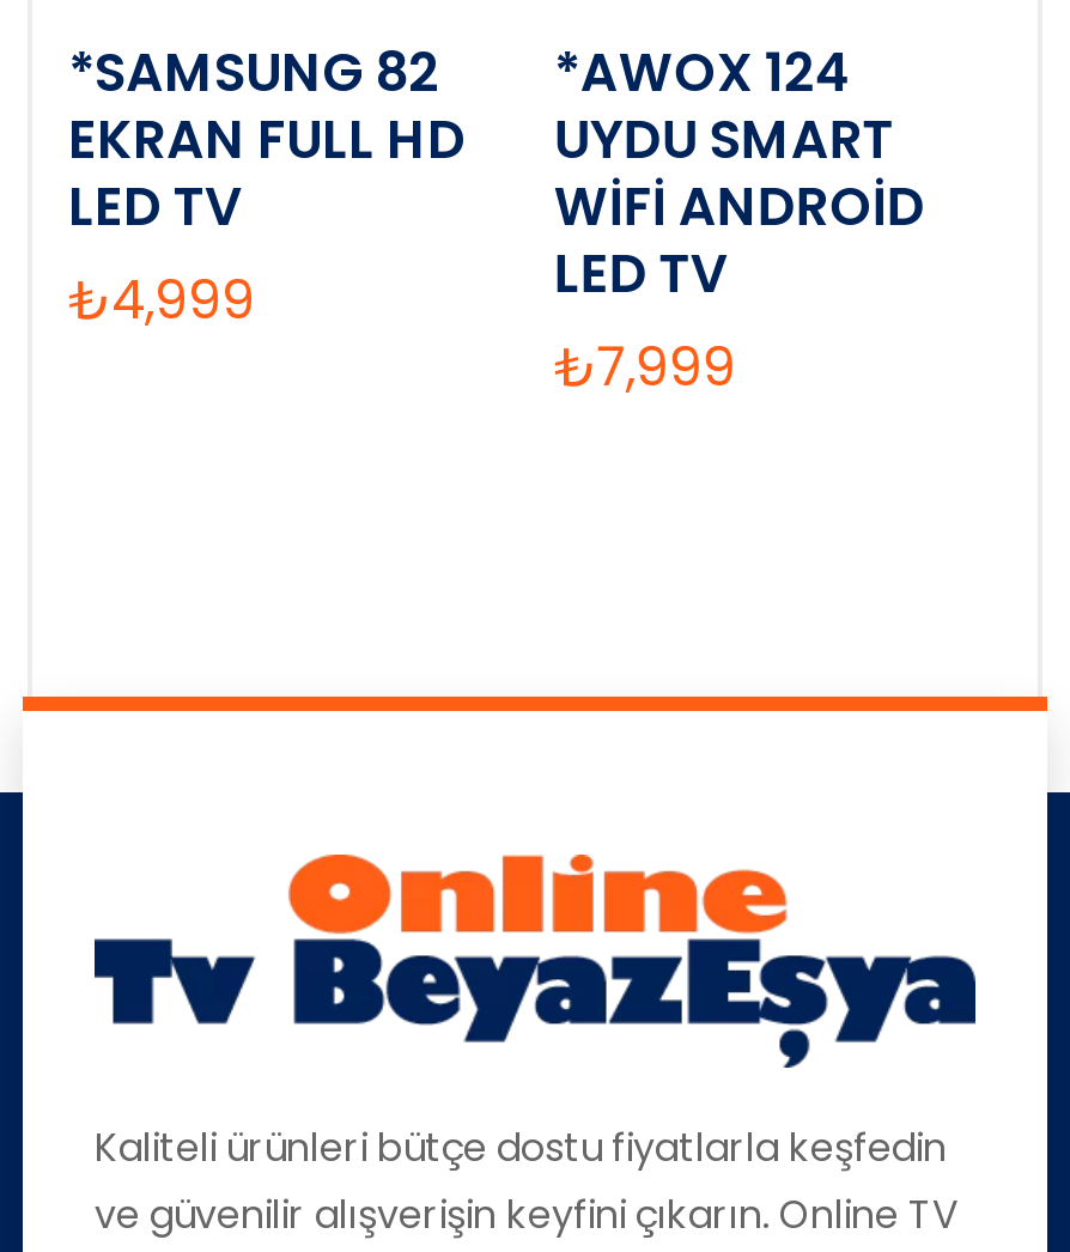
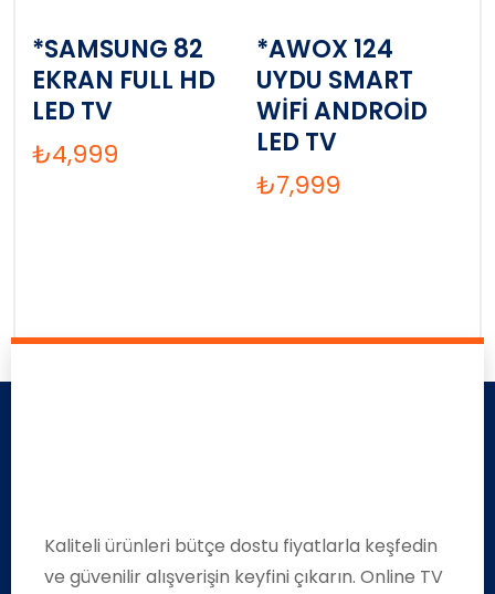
- [image]

- [image]
